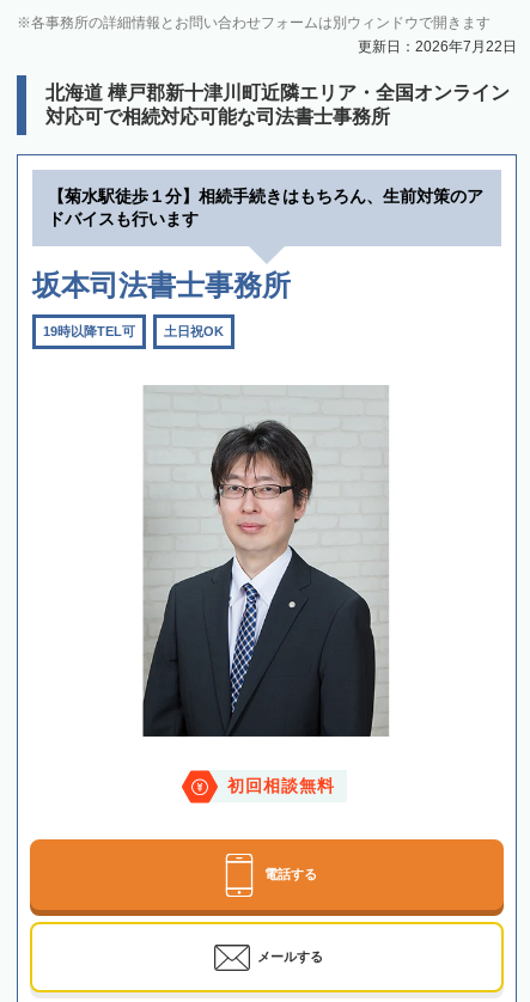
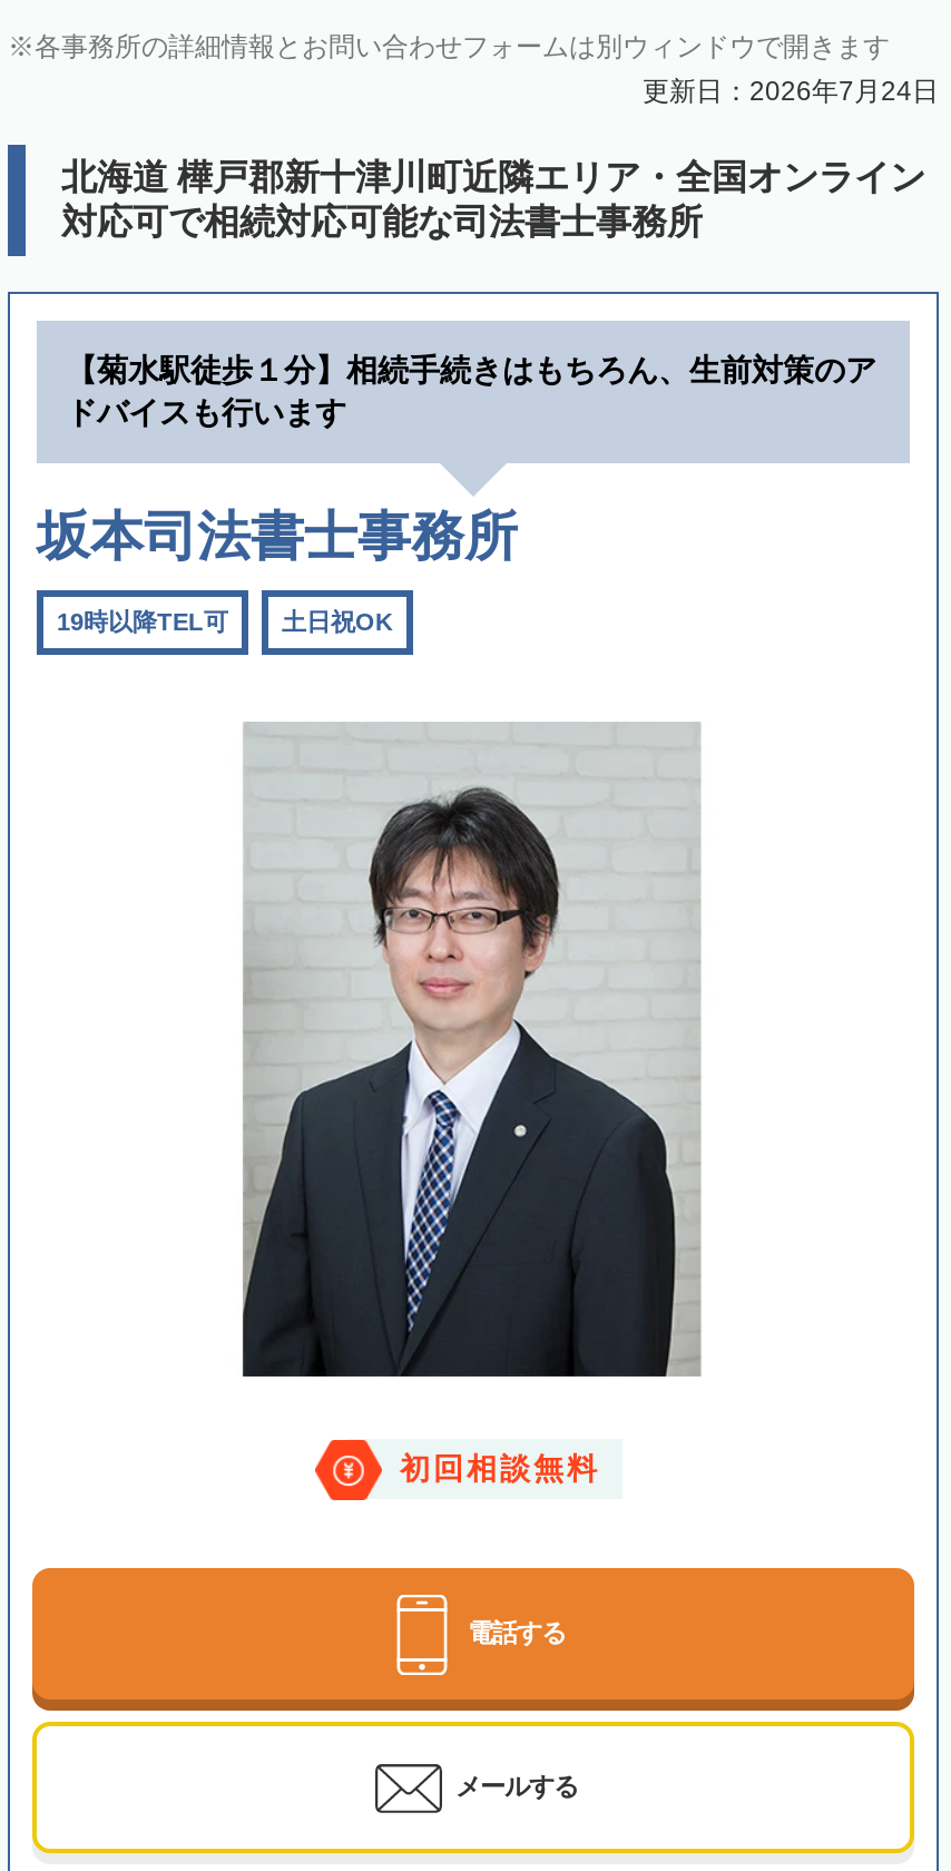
- 更新日：2026年7月22日
+ 更新日：2026年7月24日
